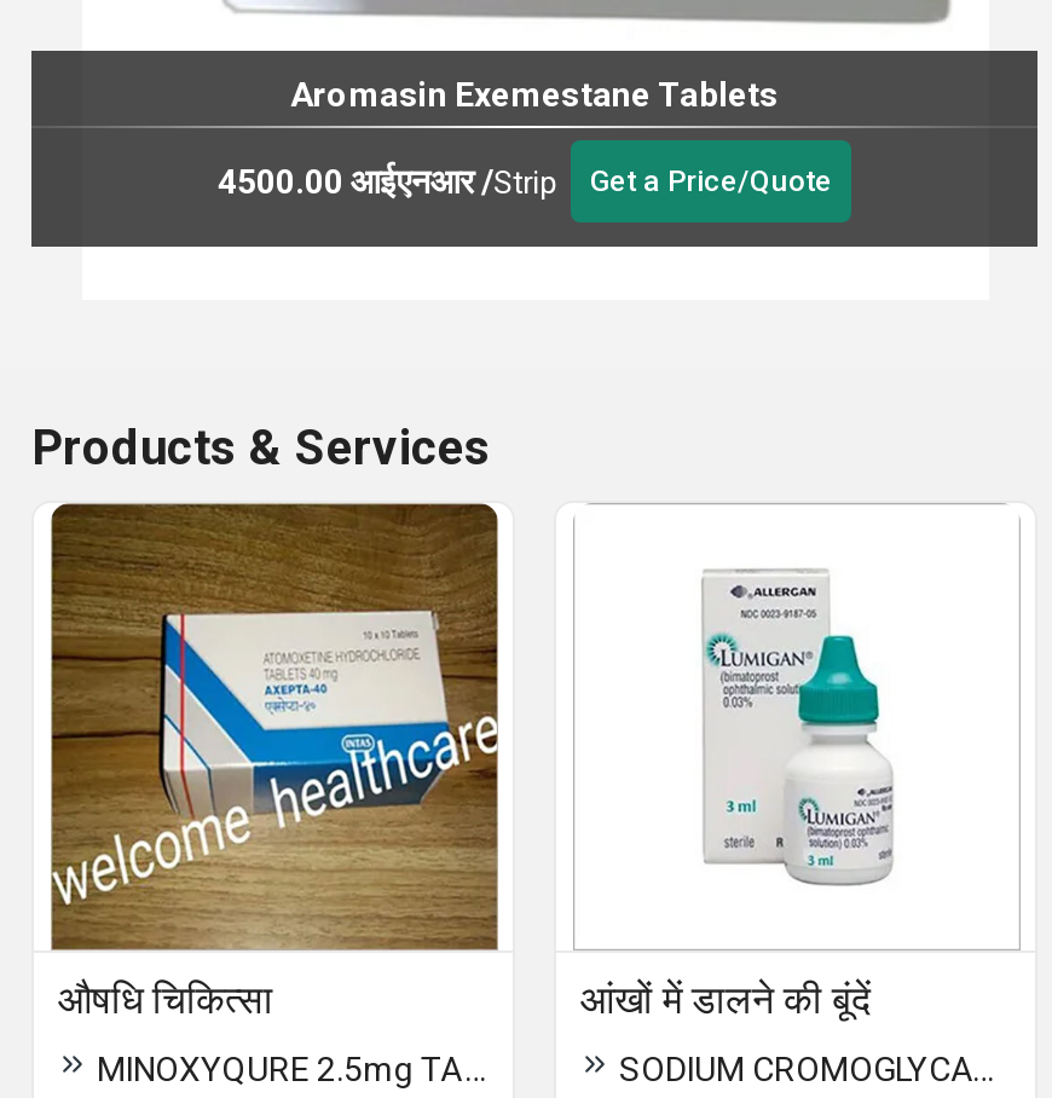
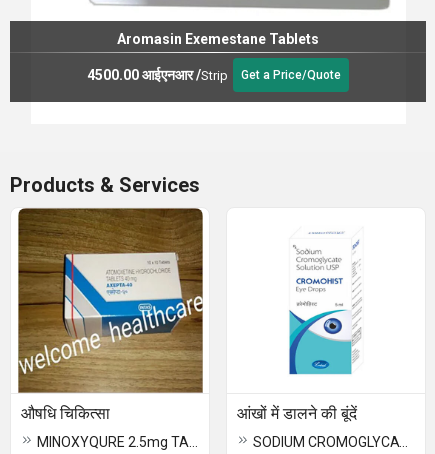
- [image]
+ [image]
